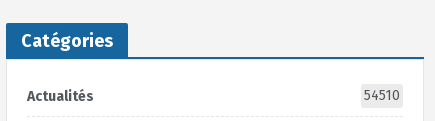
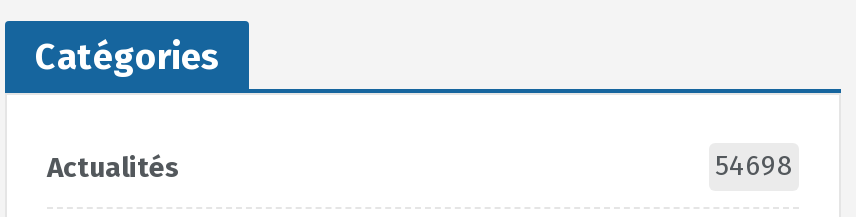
- 54510
+ 54698
